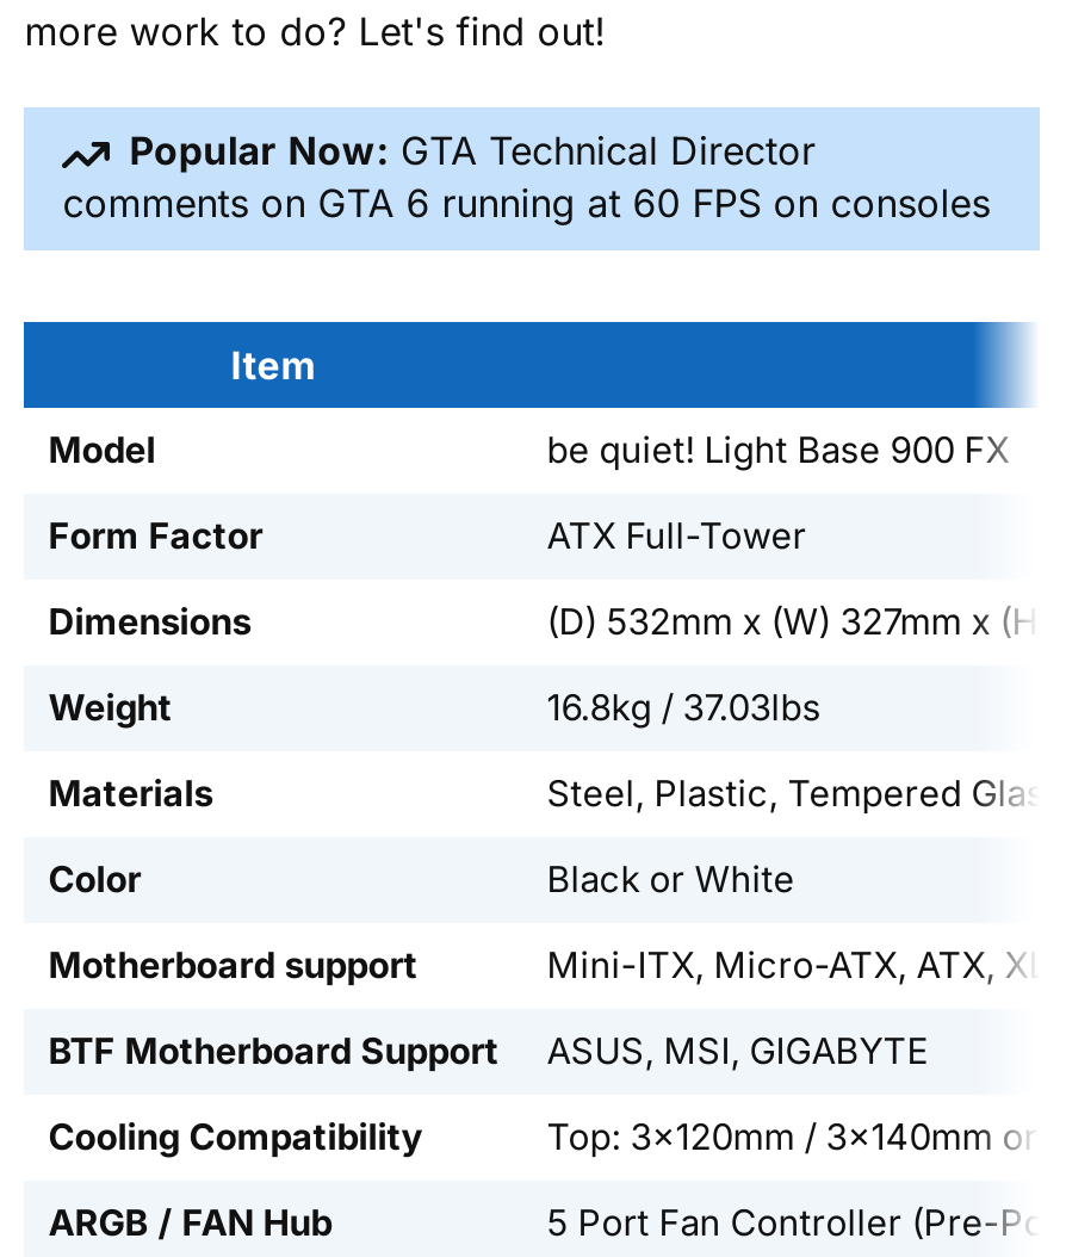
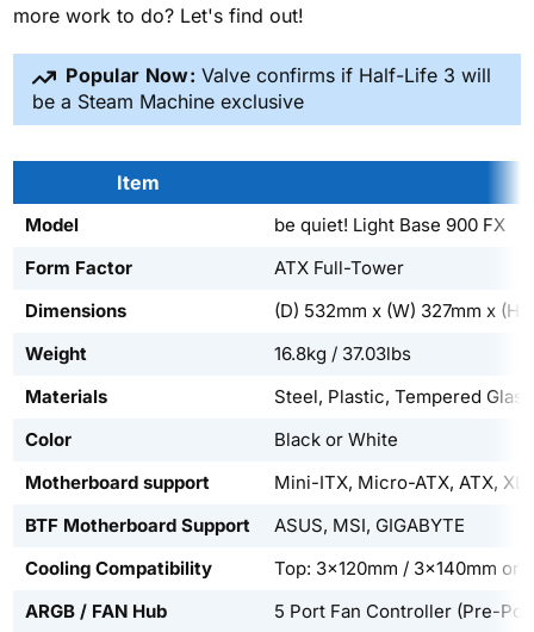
- Popular Now: GTA Technical Director
- comments on GTA 6 running at 60 FPS on consoles
+ Popular Now: Valve confirms if Half-Life 3 will
+ be a Steam Machine exclusive
